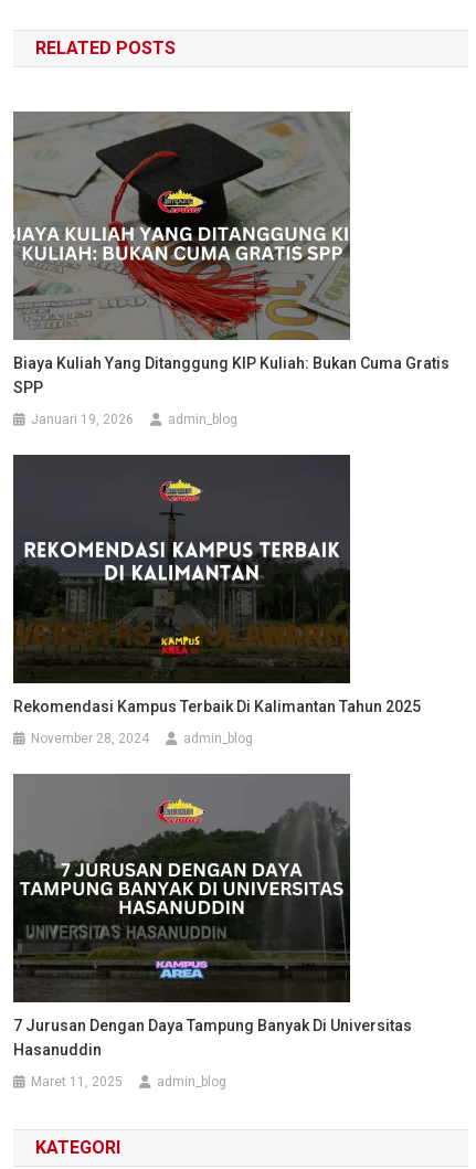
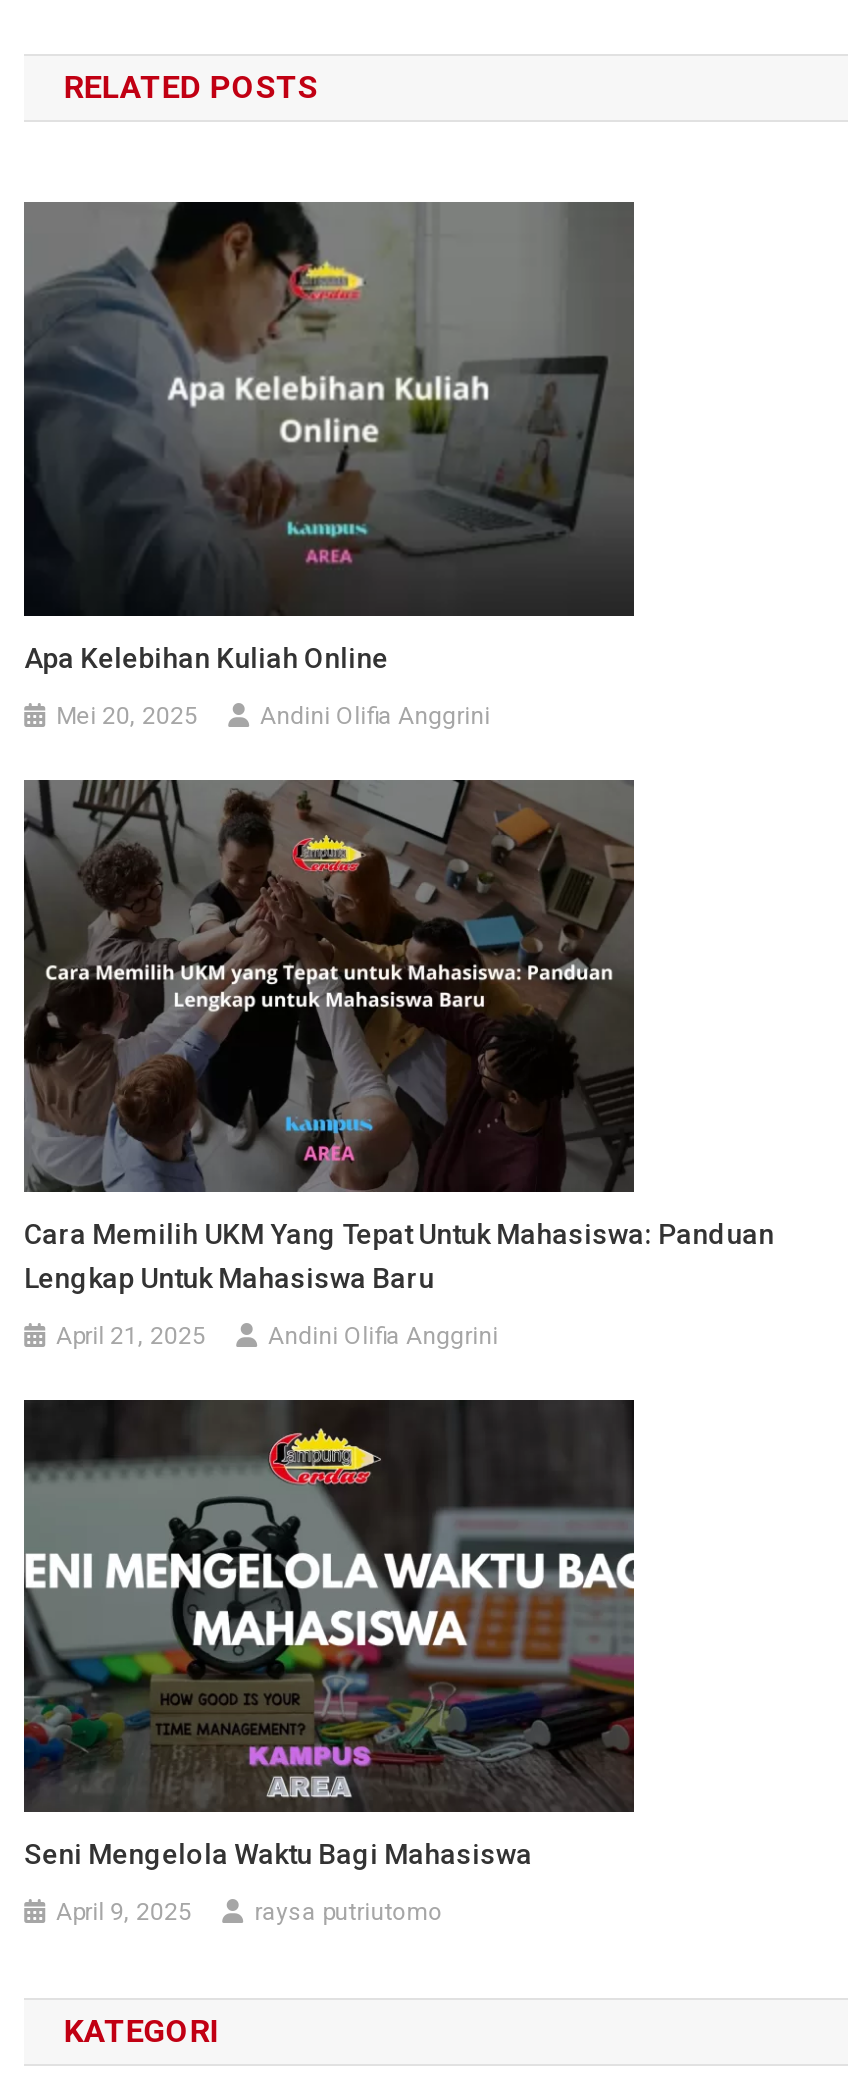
- [image]
- Biaya Kuliah Yang Ditanggung KIP Kuliah: Bukan Cuma Gratis
- SPP
+ [image]
+ Apa Kelebihan Kuliah Online

- Januari 19, 2026
- admin_blog
+ Mei 20, 2025
+ Andini Olifia Anggrini

- [image]
- Rekomendasi Kampus Terbaik Di Kalimantan Tahun 2025
+ [image]
+ Cara Memilih UKM Yang Tepat Untuk Mahasiswa: Panduan
+ Lengkap Untuk Mahasiswa Baru

- November 28, 2024
- admin_blog
+ April 21, 2025
+ Andini Olifia Anggrini

- [image]
- 7 Jurusan Dengan Daya Tampung Banyak Di Universitas
- Hasanuddin
+ [image]
+ Seni Mengelola Waktu Bagi Mahasiswa

- Maret 11, 2025
- admin_blog
+ April 9, 2025
+ raysa putriutomo
